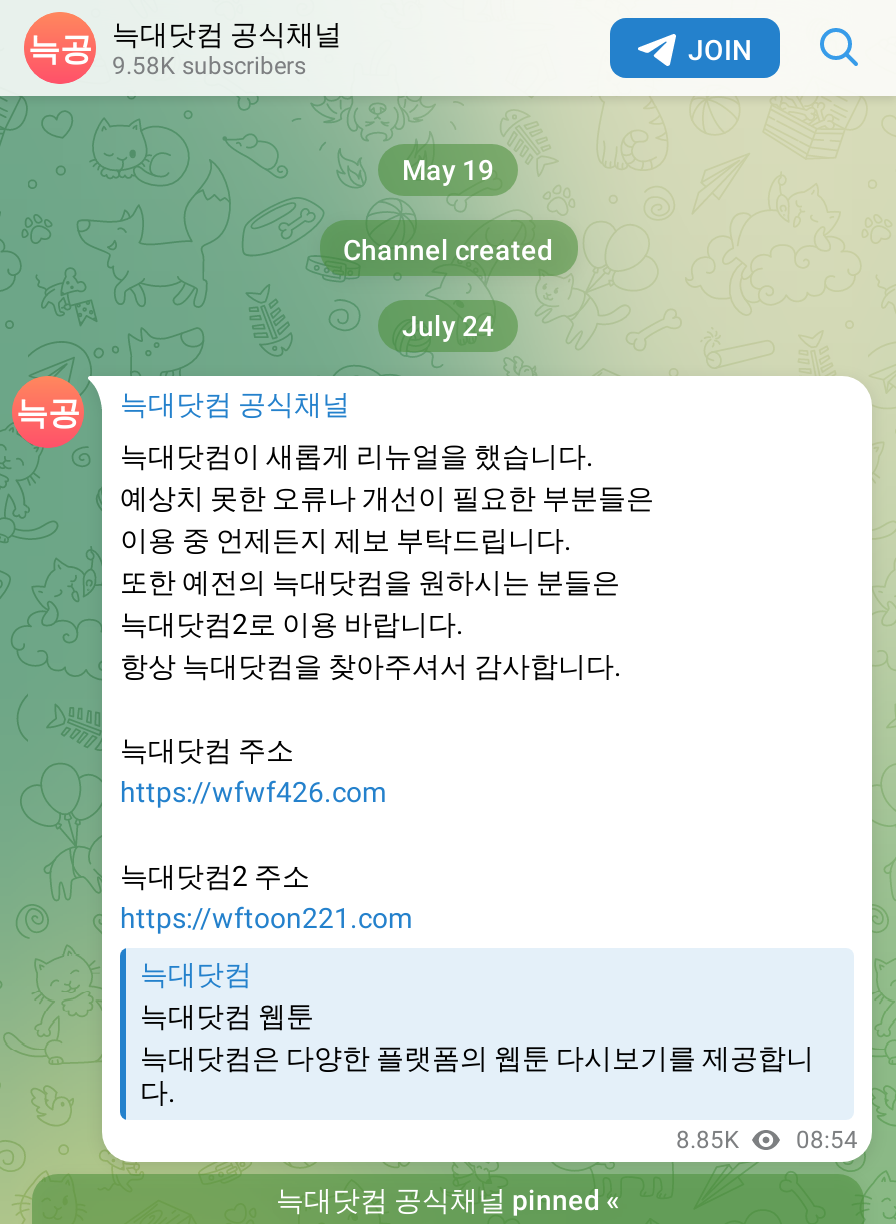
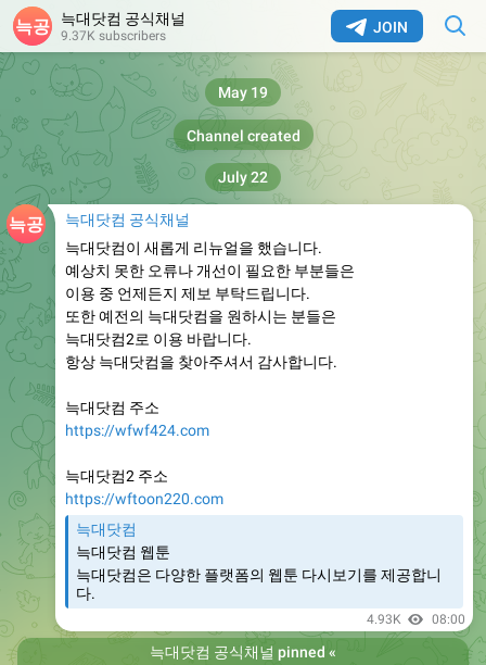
- 9.58K subscribers
+ 9.37K subscribers

- July 24
+ July 22

- https://wfwf426.com
+ https://wfwf424.com

- https://wftoon221.com
+ https://wftoon220.com

- 8.85K
- 08:54
+ 4.93K
+ 08:00
